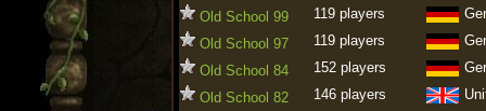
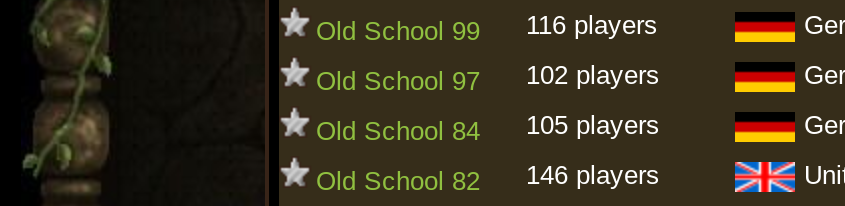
- Old School 99 119 players
+ Old School 99 116 players

- Old School 97 119 players
+ Old School 97 102 players

- Old School 84 152 players
+ Old School 84 105 players
